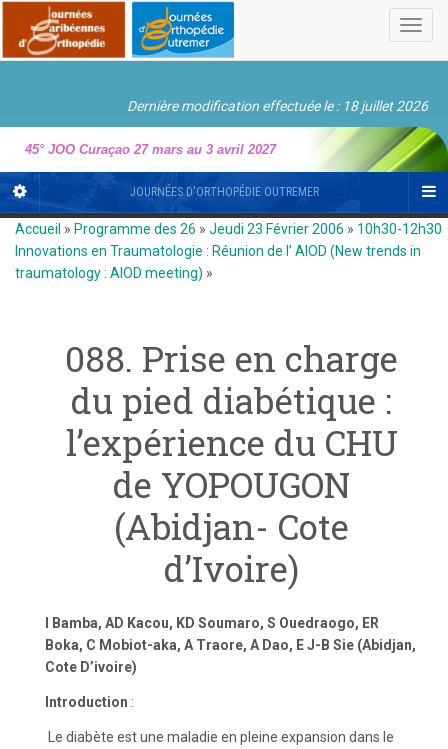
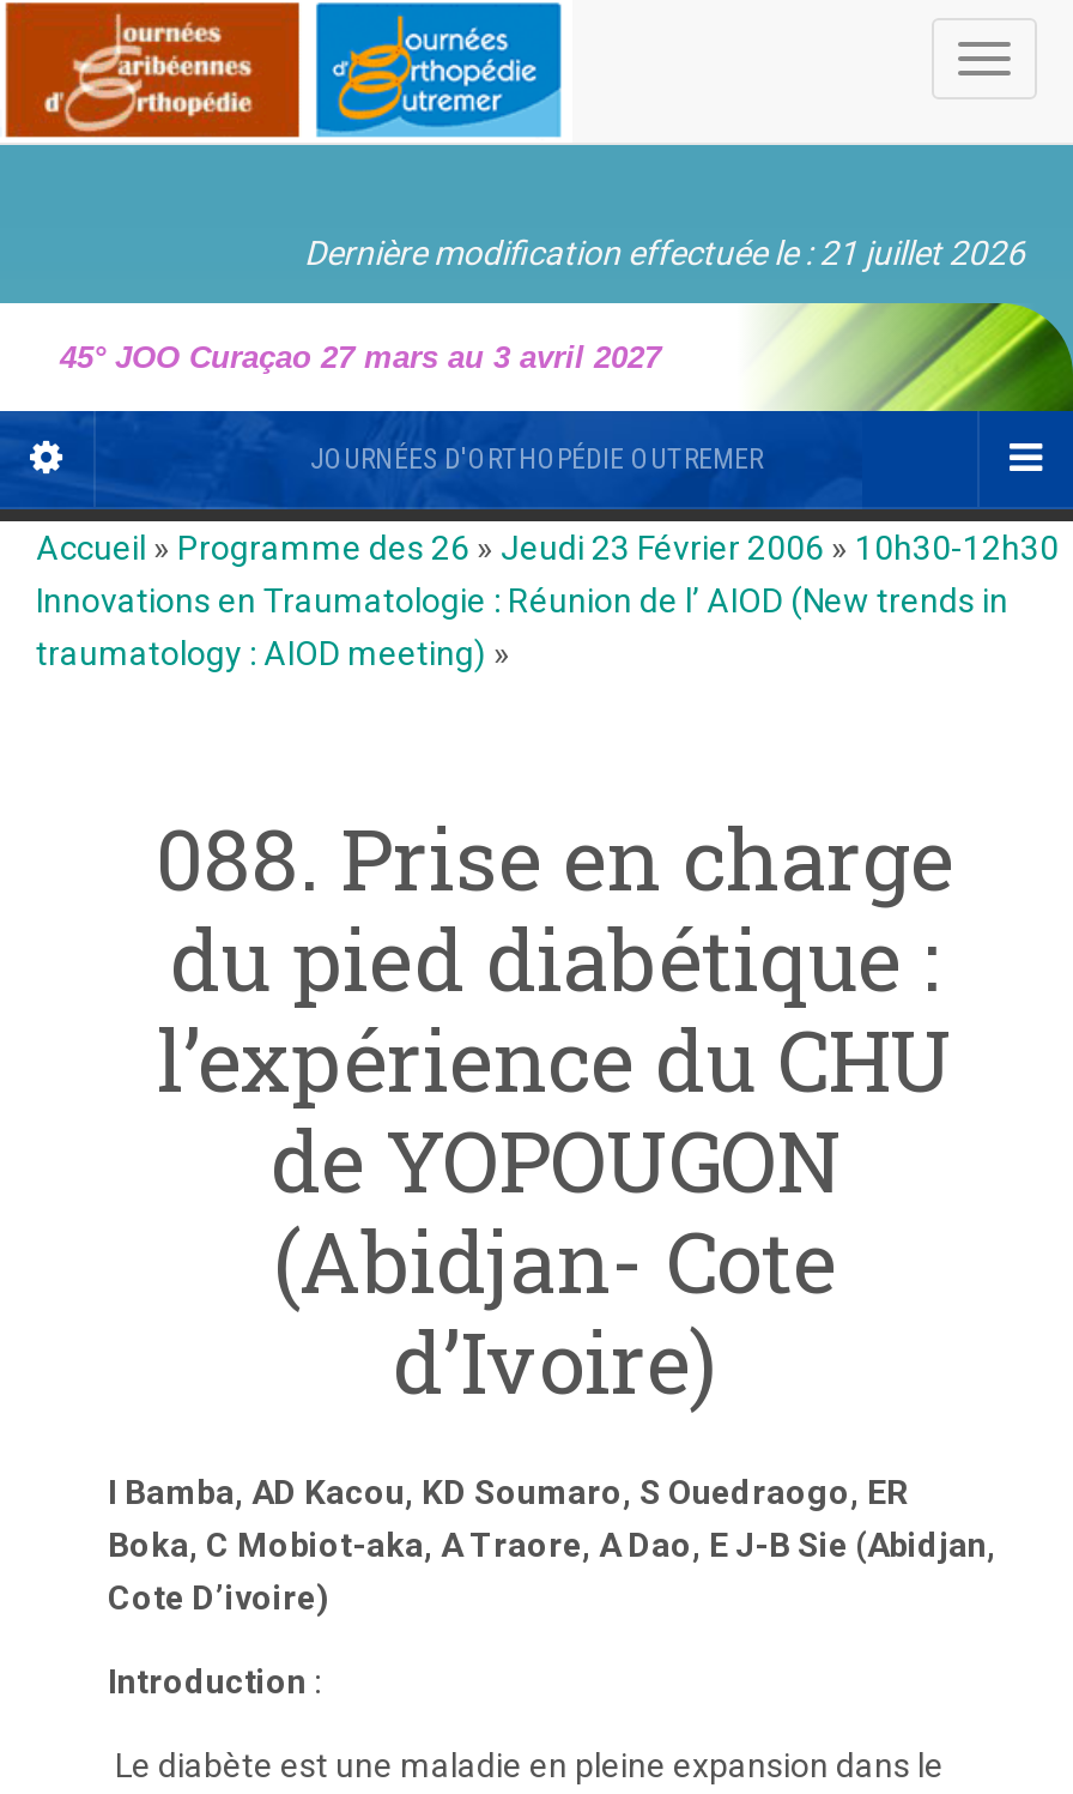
- Dernière modification effectuée le : 18 juillet 2026
+ Dernière modification effectuée le : 21 juillet 2026
